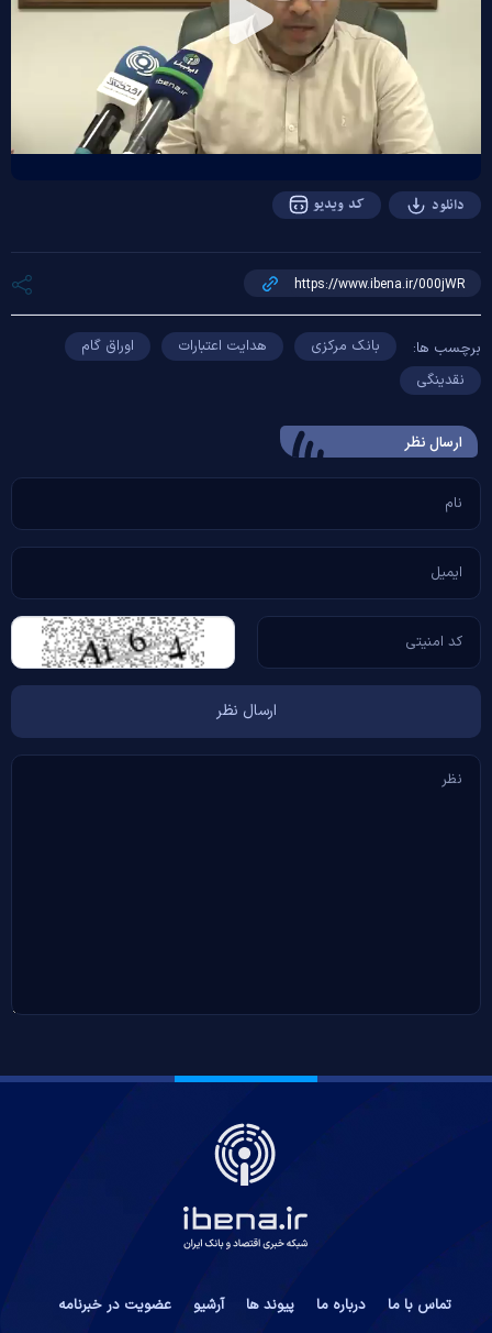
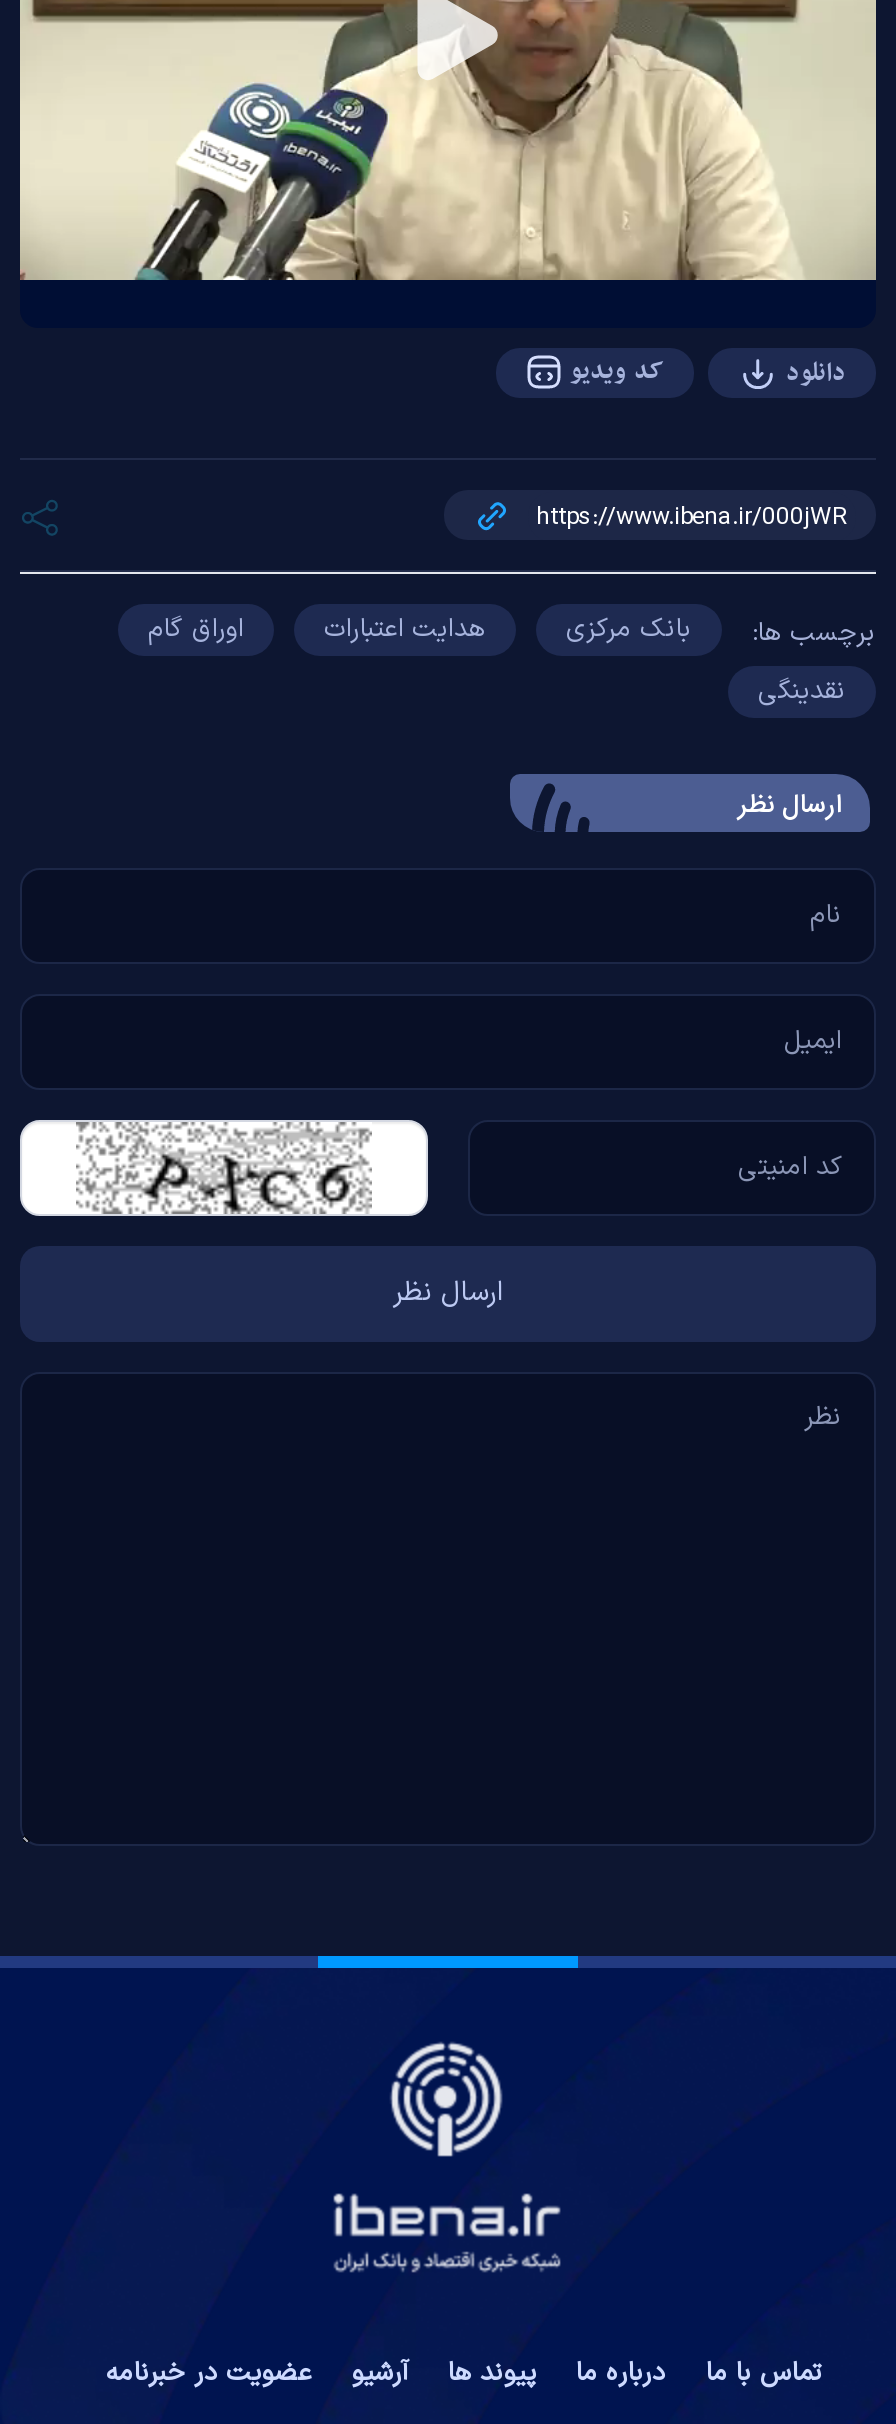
- [image]
+ [image]
